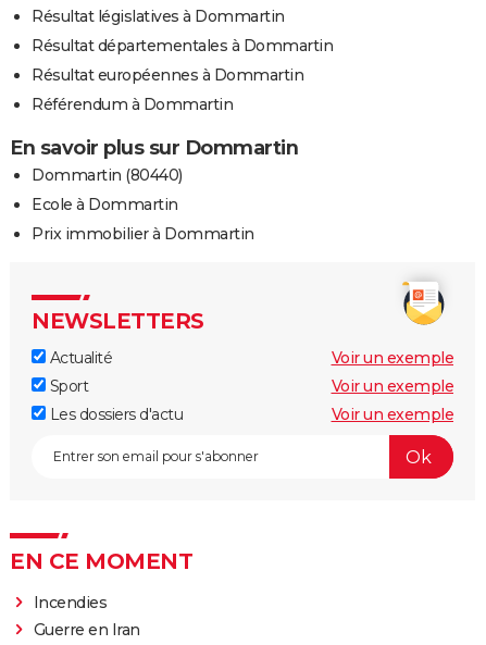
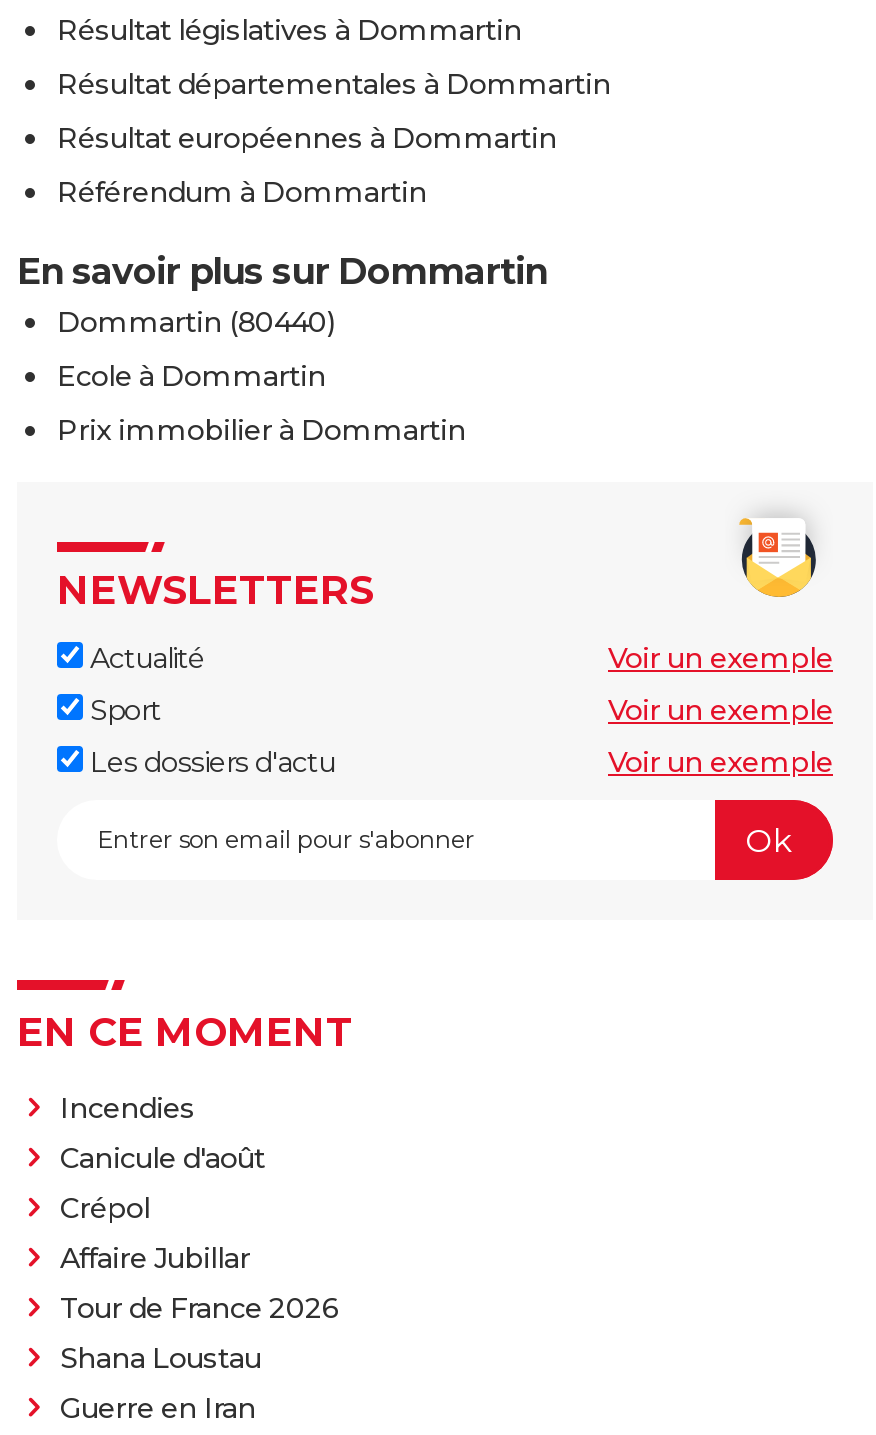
+ Canicule d'août
+ Crépol
+ Affaire Jubillar
+ Tour de France 2026
+ Shana Loustau
